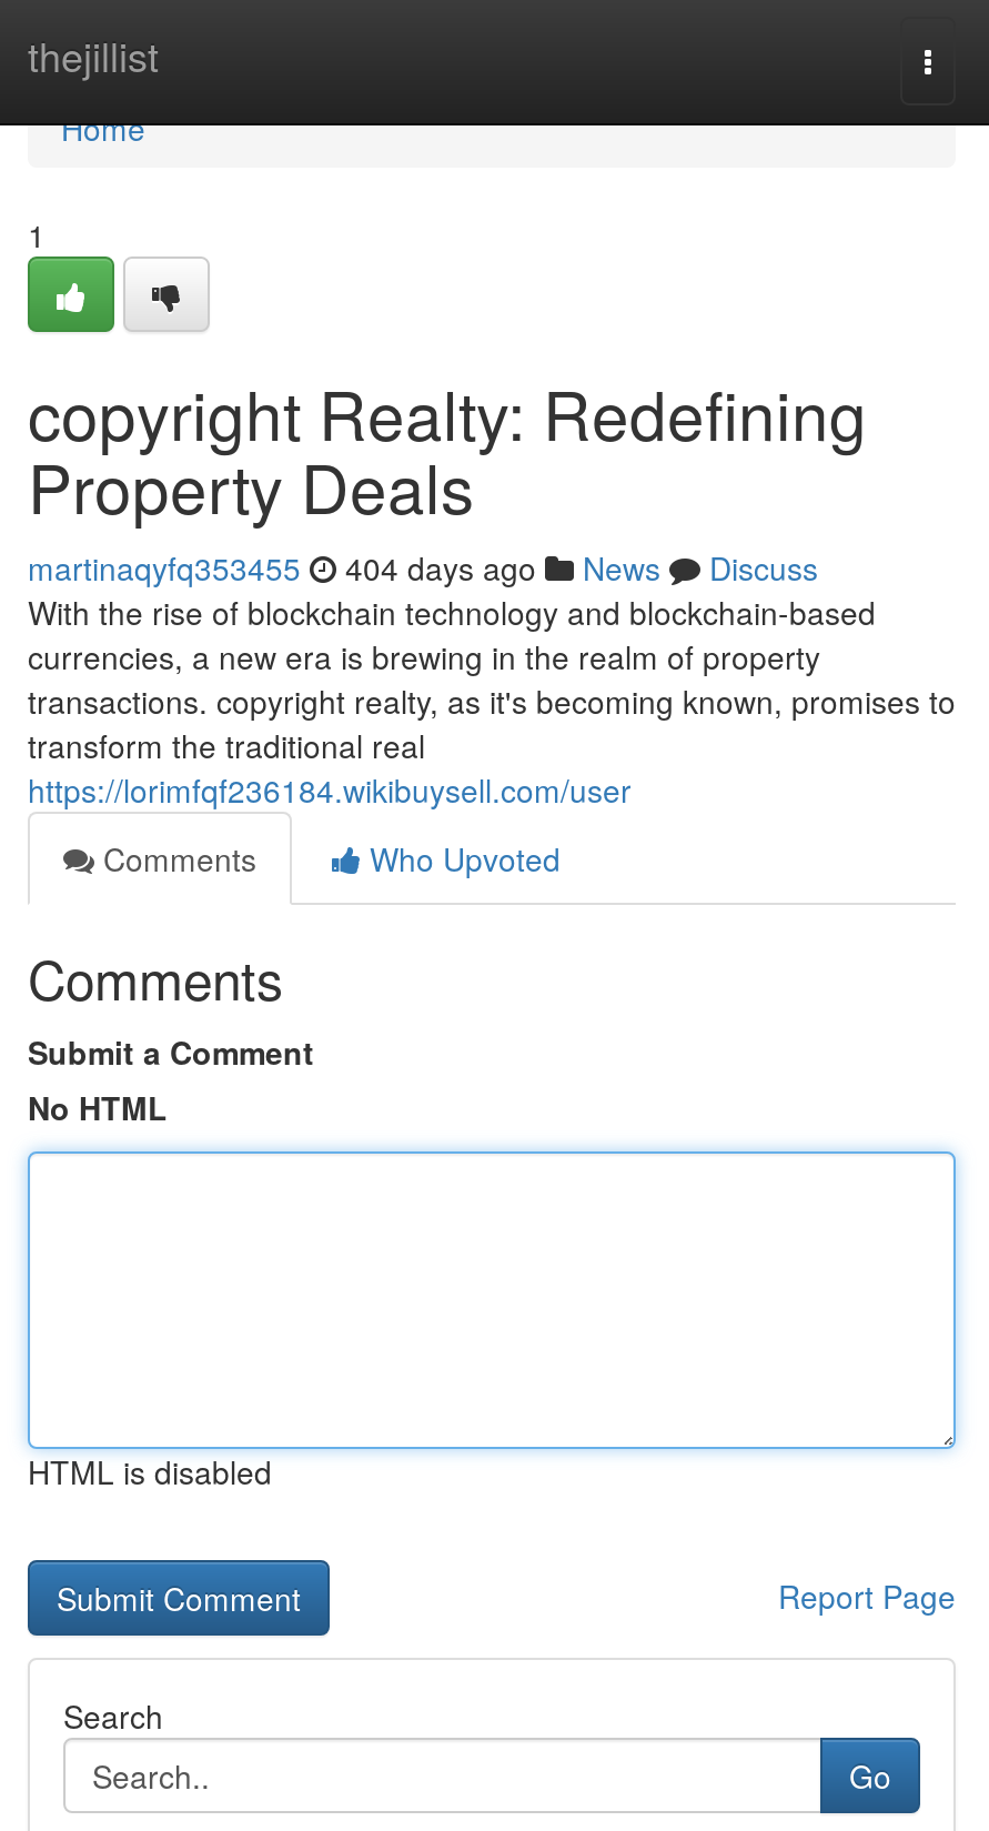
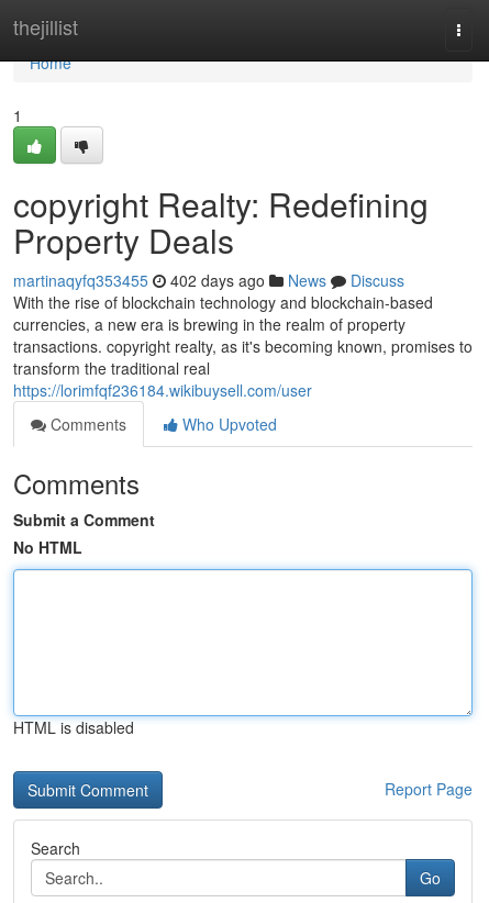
- martinaqyfq353455 404 days ago News Discuss
+ martinaqyfq353455 402 days ago News Discuss
